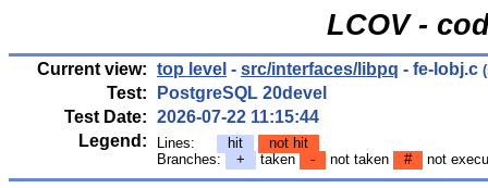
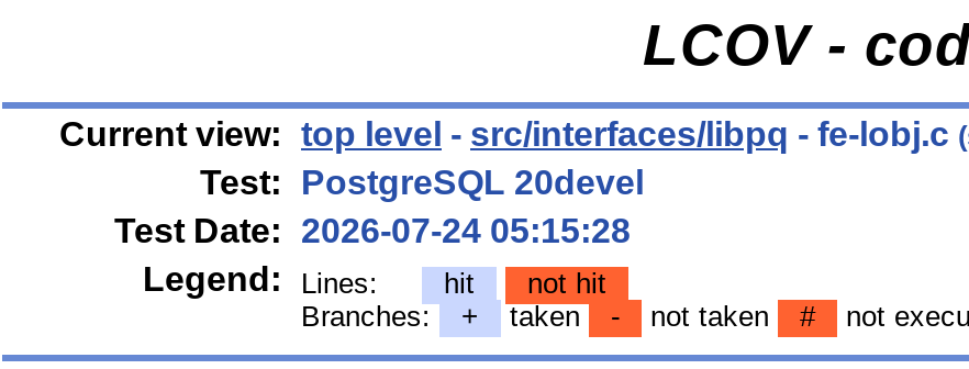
- Test Date: 2026-07-22 11:15:44
+ Test Date: 2026-07-24 05:15:28
